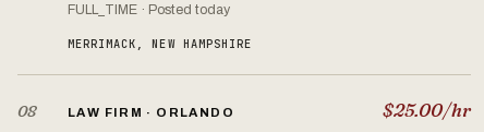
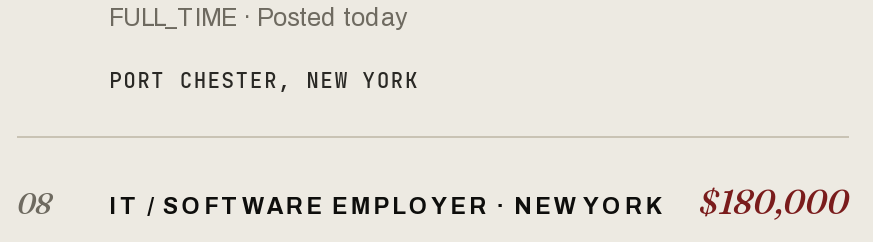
- MERRIMACK, NEW HAMPSHIRE
+ PORT CHESTER, NEW YORK

- $25.00/hr
+ $180,000

- LAW FIRM · ORLANDO
+ IT / SOFTWARE EMPLOYER · NEW YORK
